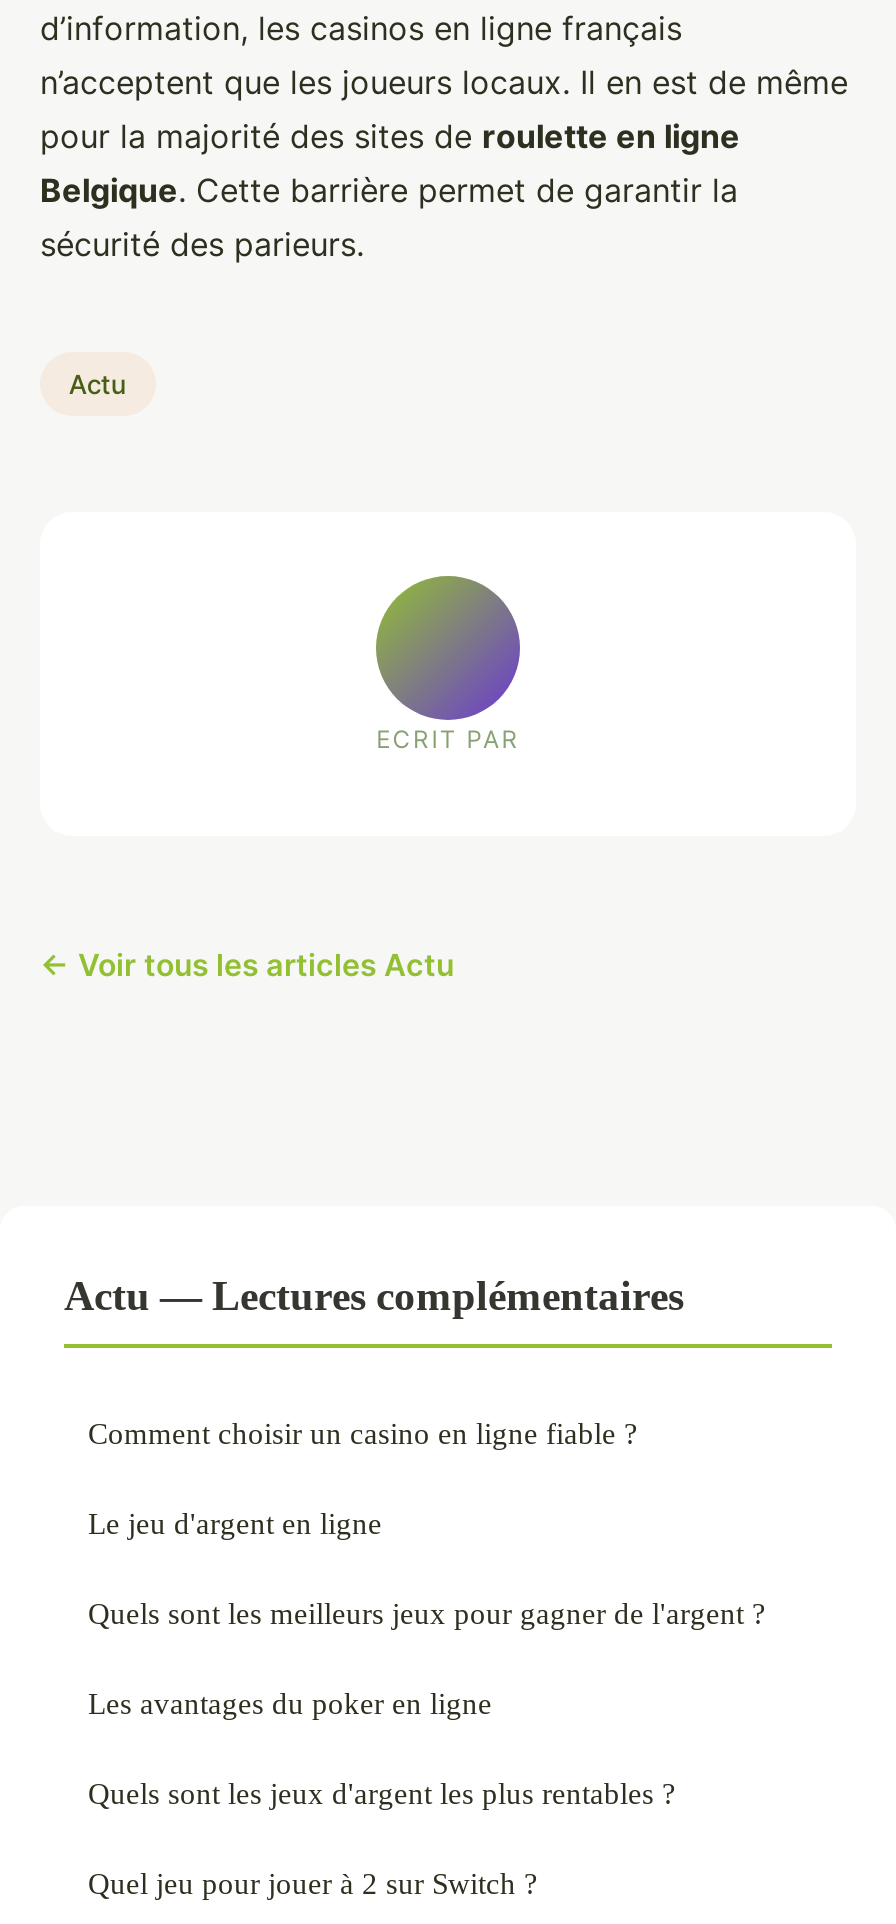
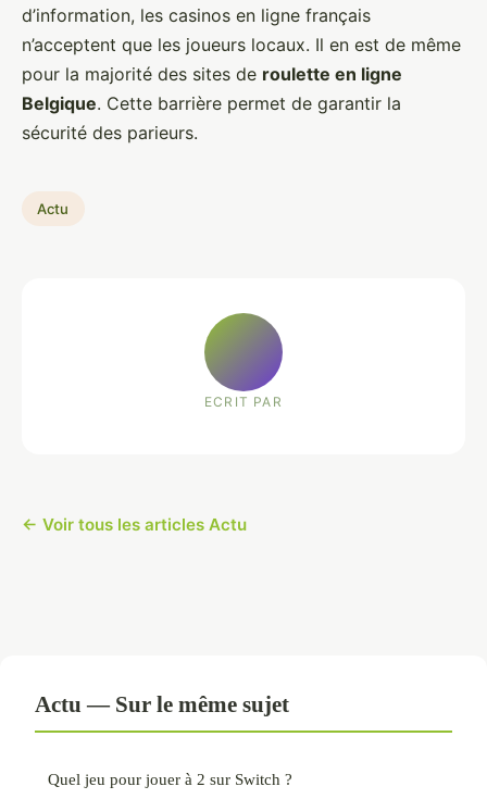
- Actu — Lectures complémentaires
- Comment choisir un casino en ligne fiable ?
- Le jeu d'argent en ligne
- Quels sont les meilleurs jeux pour gagner de l'argent ?
- Les avantages du poker en ligne
- Quels sont les jeux d'argent les plus rentables ?
+ Actu — Sur le même sujet
